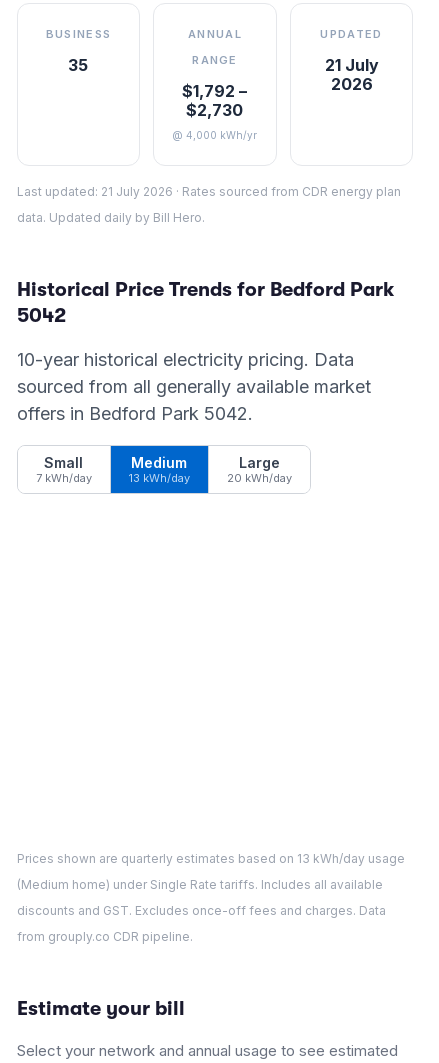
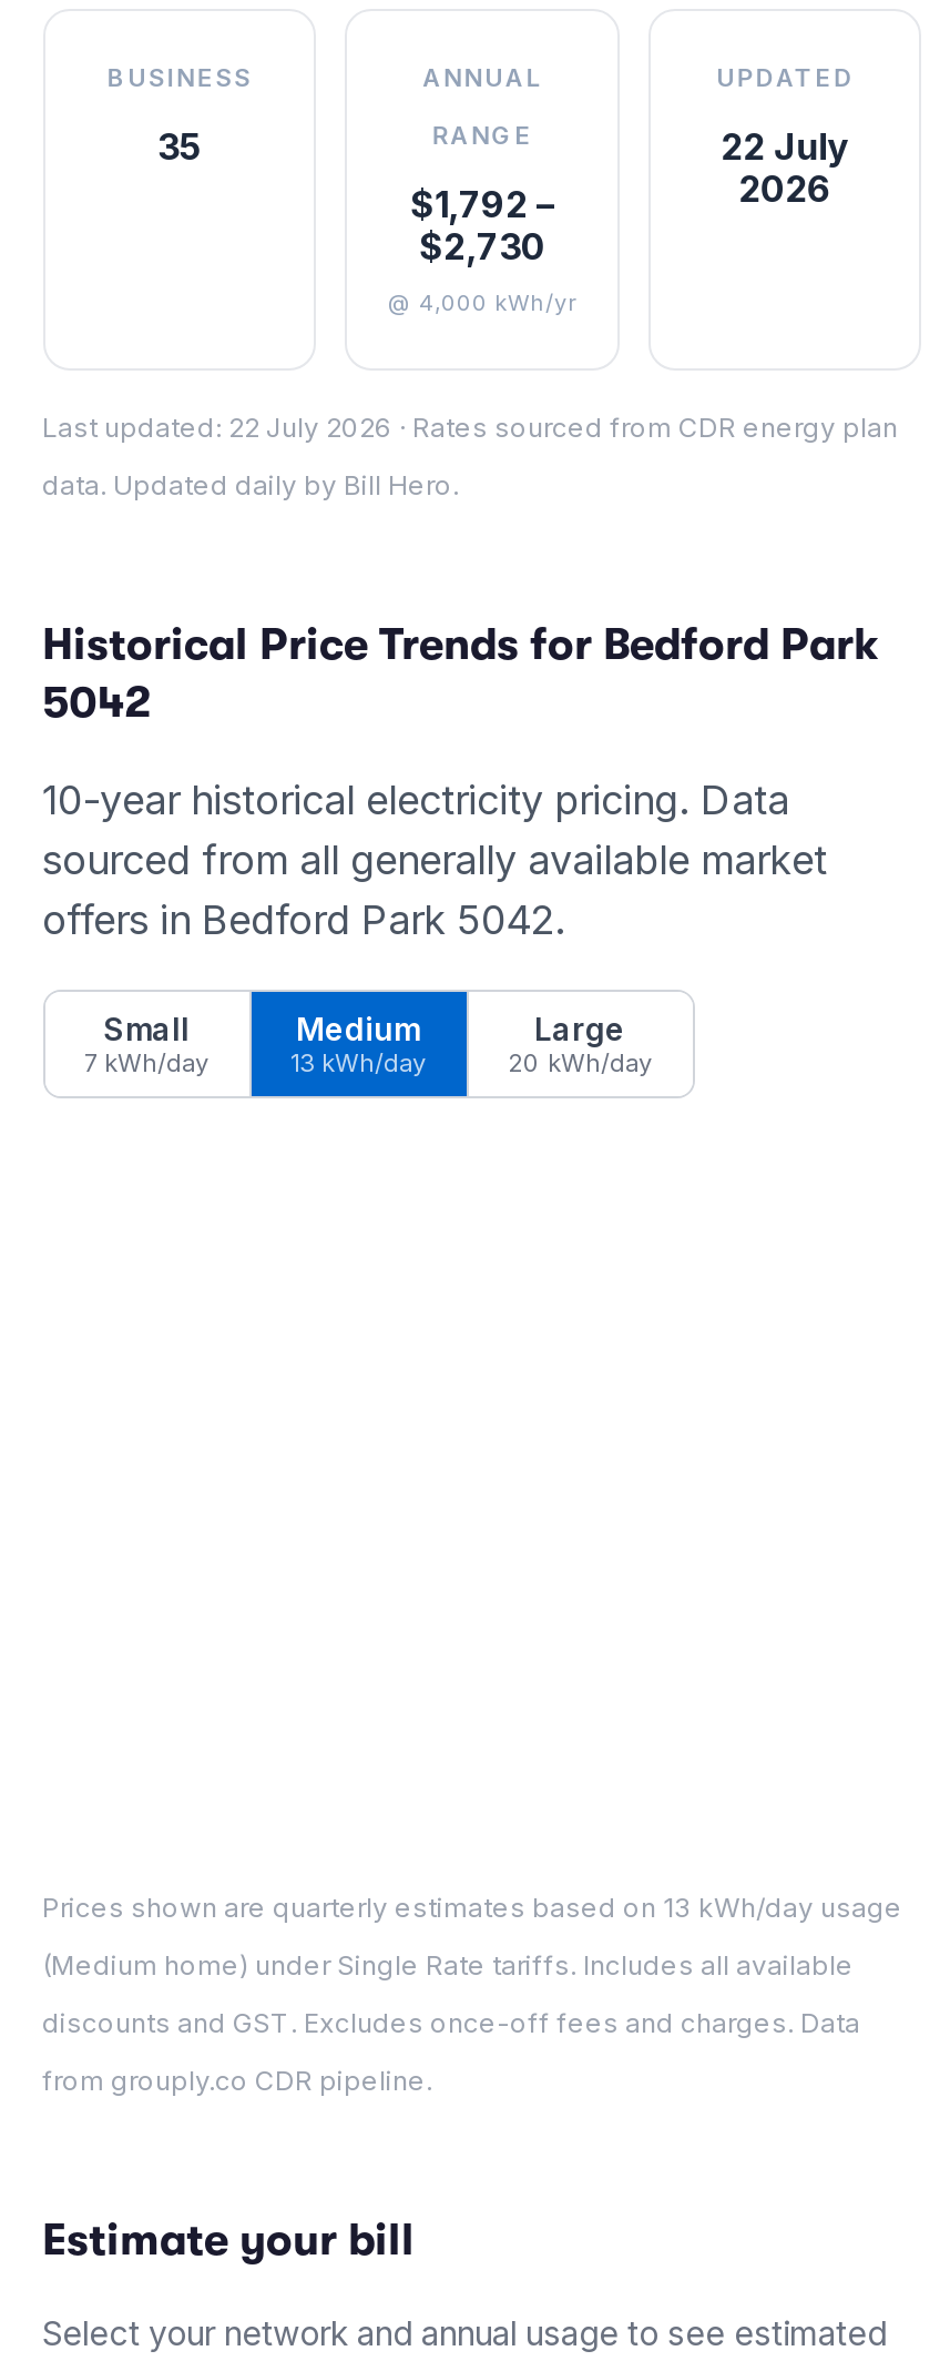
- 21 July
+ 22 July

- Last updated: 21 July 2026 · Rates sourced from CDR energy plan
+ Last updated: 22 July 2026 · Rates sourced from CDR energy plan
